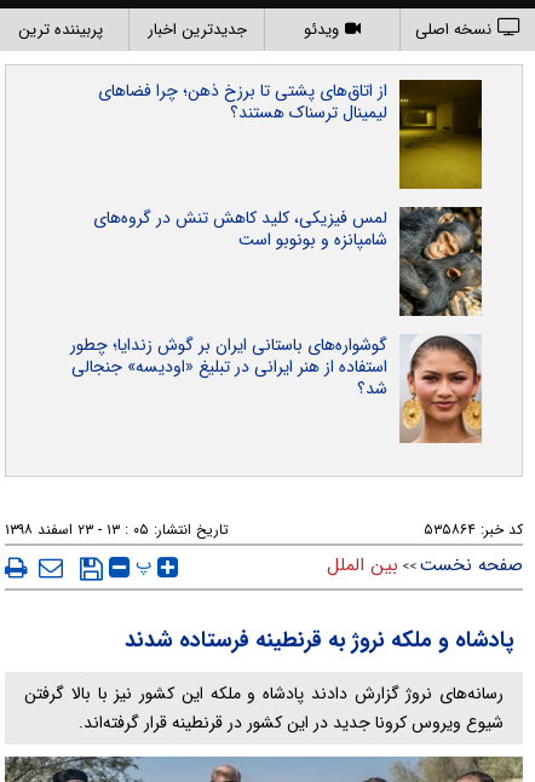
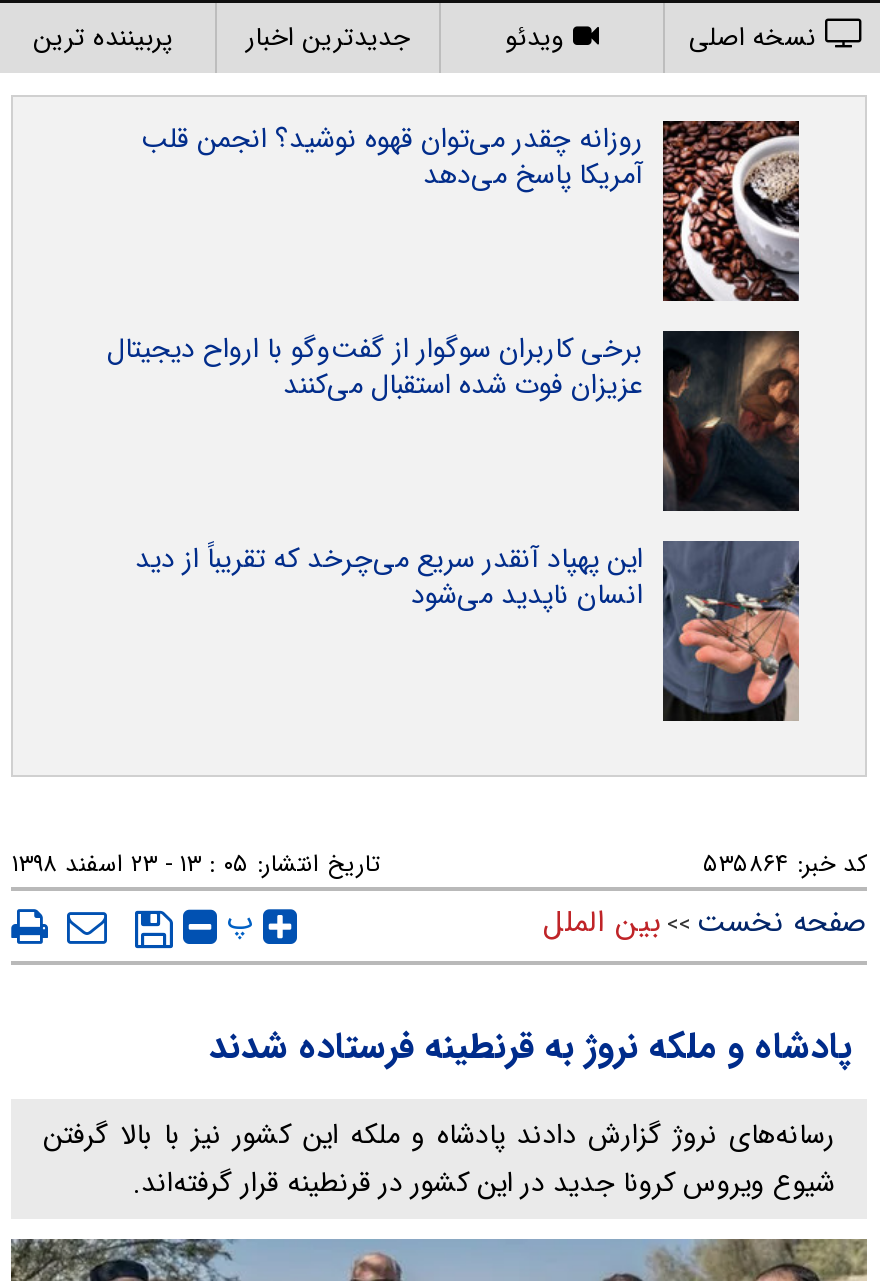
- [image]
- از اتاق‌های پشتی تا برزخ ذهن؛ چرا فضاهای
- لیمینال ترسناک هستند؟
+ [image]
+ روزانه چقدر می‌توان قهوه نوشید؟ انجمن قلب
+ آمریکا پاسخ می‌دهد

- [image]
- لمس فیزیکی، کلید کاهش تنش در گروه‌های
- شامپانزه و بونوبو است
+ [image]
+ برخی کاربران سوگوار از گفت‌وگو با ارواح دیجیتال
+ عزیزان فوت شده استقبال می‌کنند

- [image]
- گوشواره‌های باستانی ایران بر گوش زندایا؛ چطور
- استفاده از هنر ایرانی در تبلیغ «اودیسه» جنجالی
- شد؟
+ [image]
+ این پهپاد آنقدر سریع می‌چرخد که تقریباً از دید
+ انسان ناپدید می‌شود
